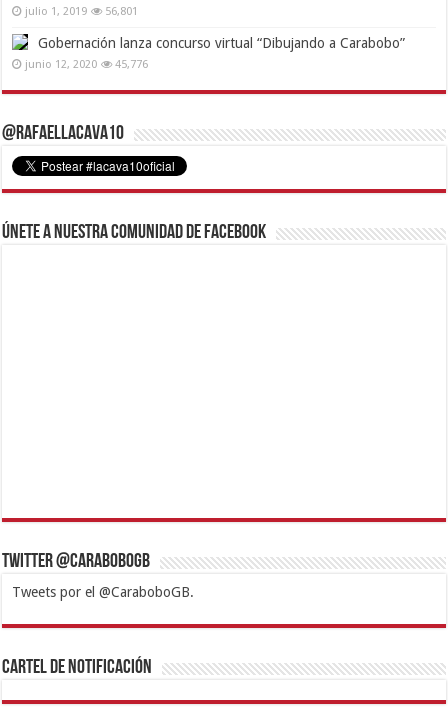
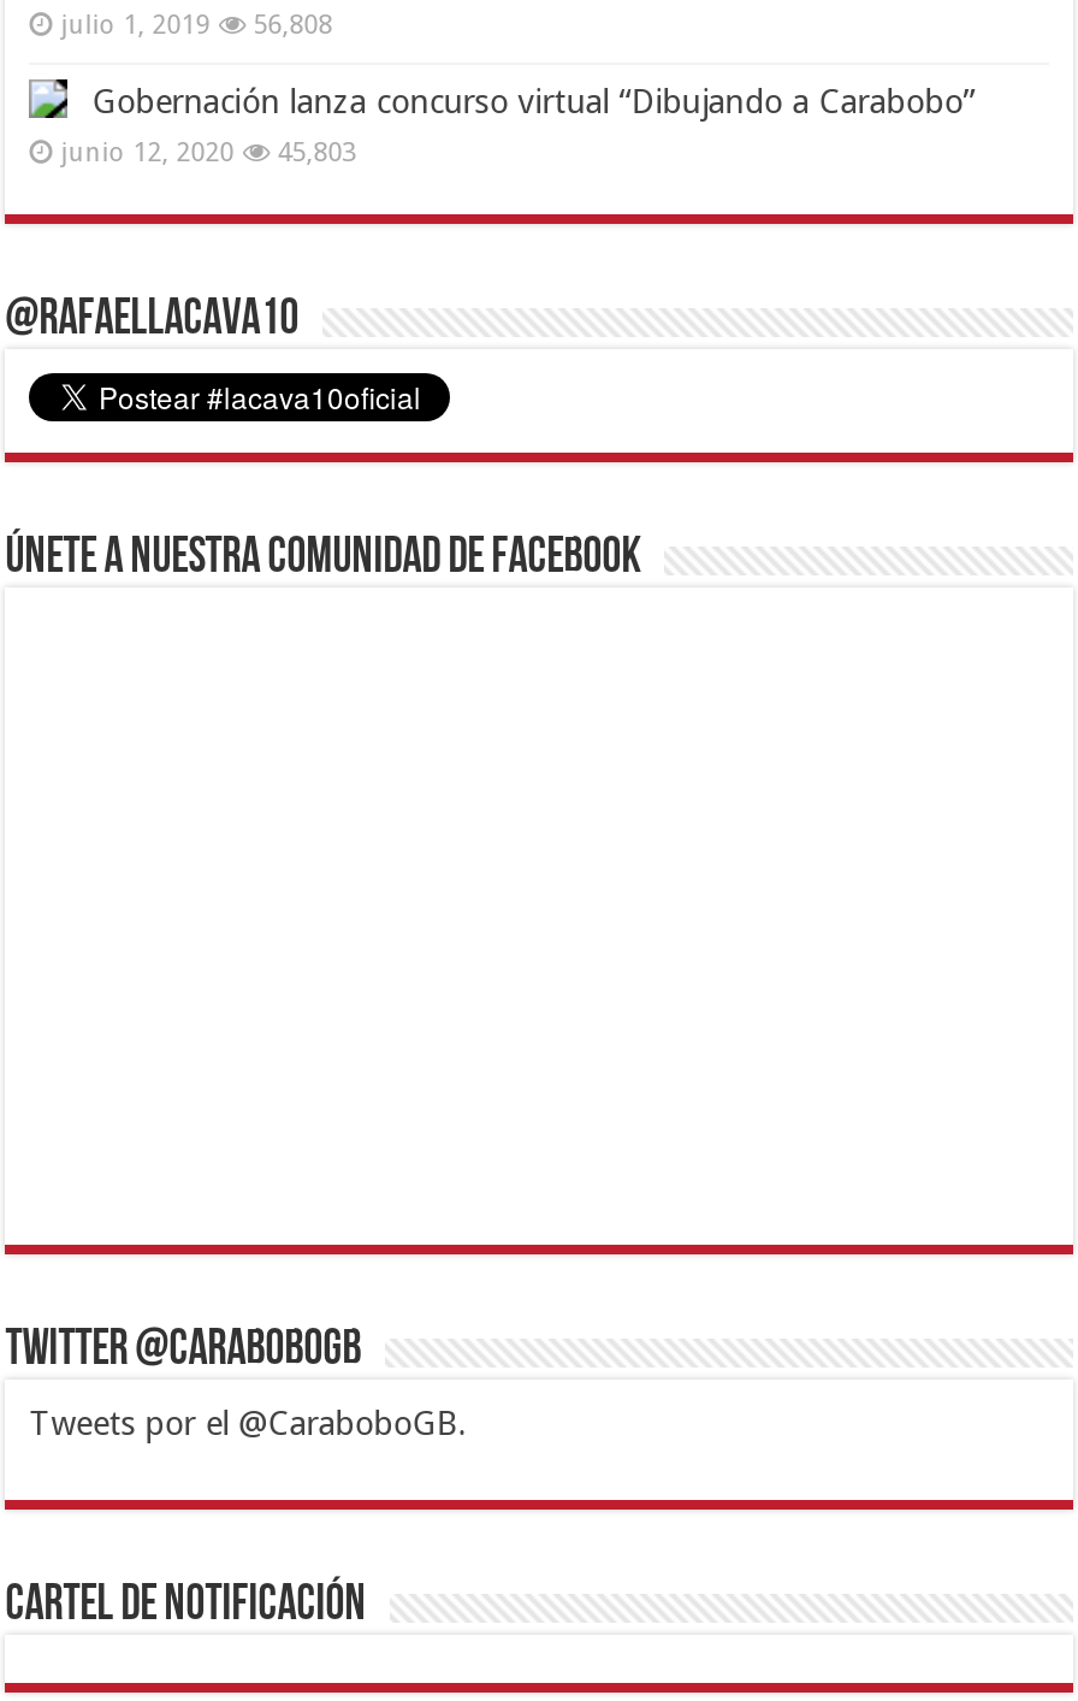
- julio 1, 2019 56,801
+ julio 1, 2019 56,808

- junio 12, 2020 45,776
+ junio 12, 2020 45,803
